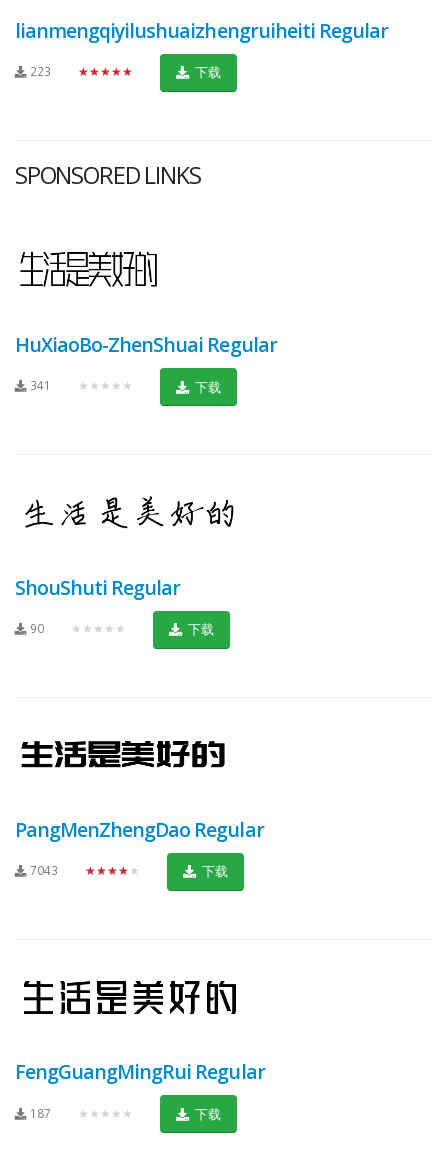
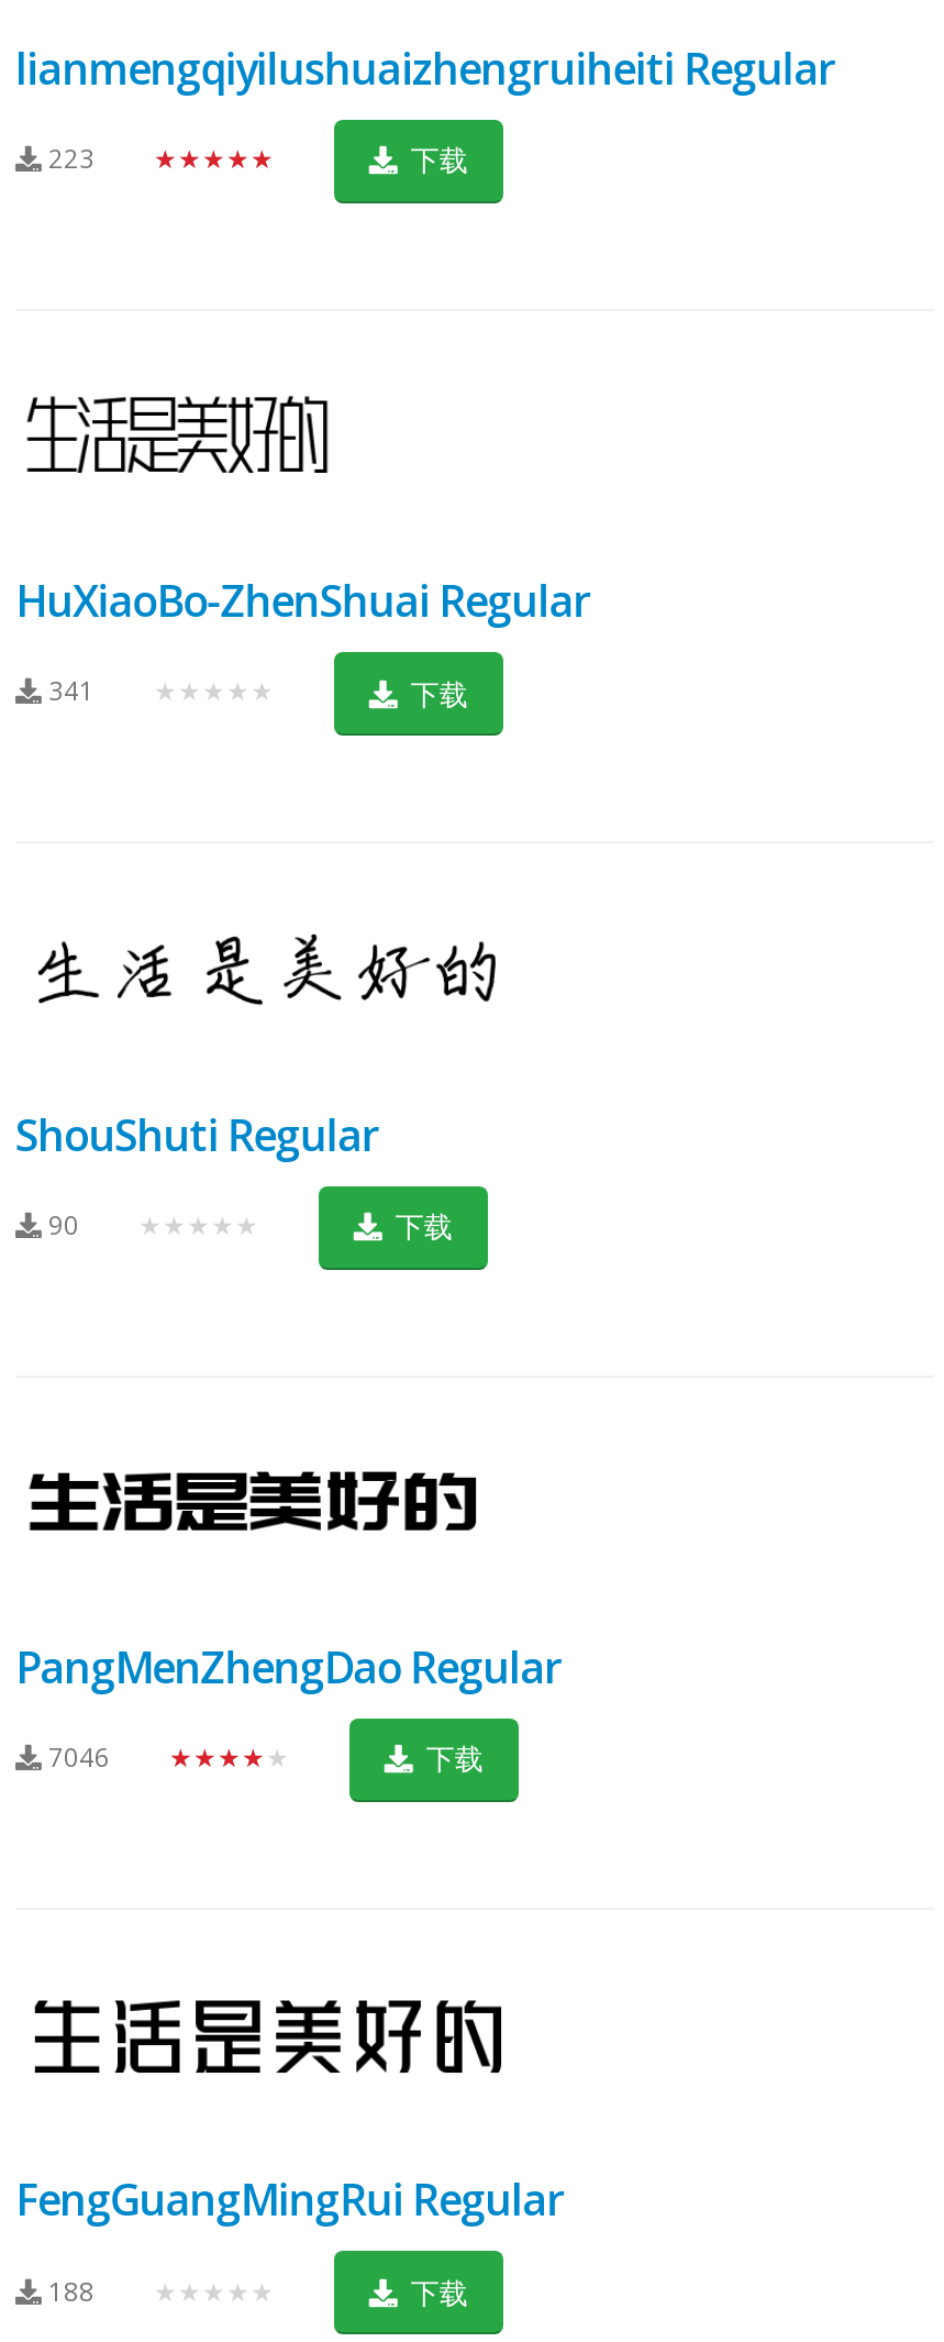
- SPONSORED LINKS

- 7043
+ 7046

- 187
+ 188
